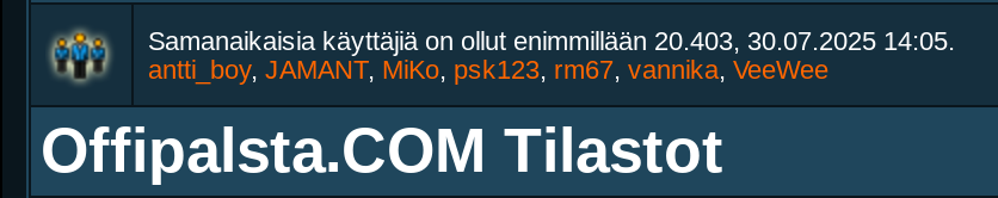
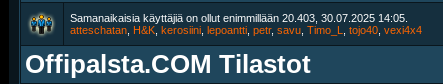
- antti_boy, JAMANT, MiKo, psk123, rm67, vannika, VeeWee
+ atteschatan, H&K, kerosiini, lepoantti, petr, savu, Timo_L, tojo40, vexi4x4
